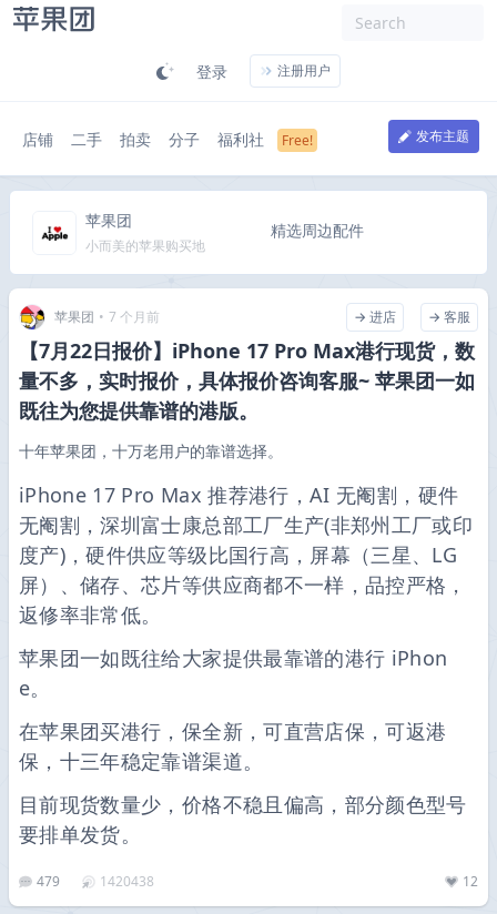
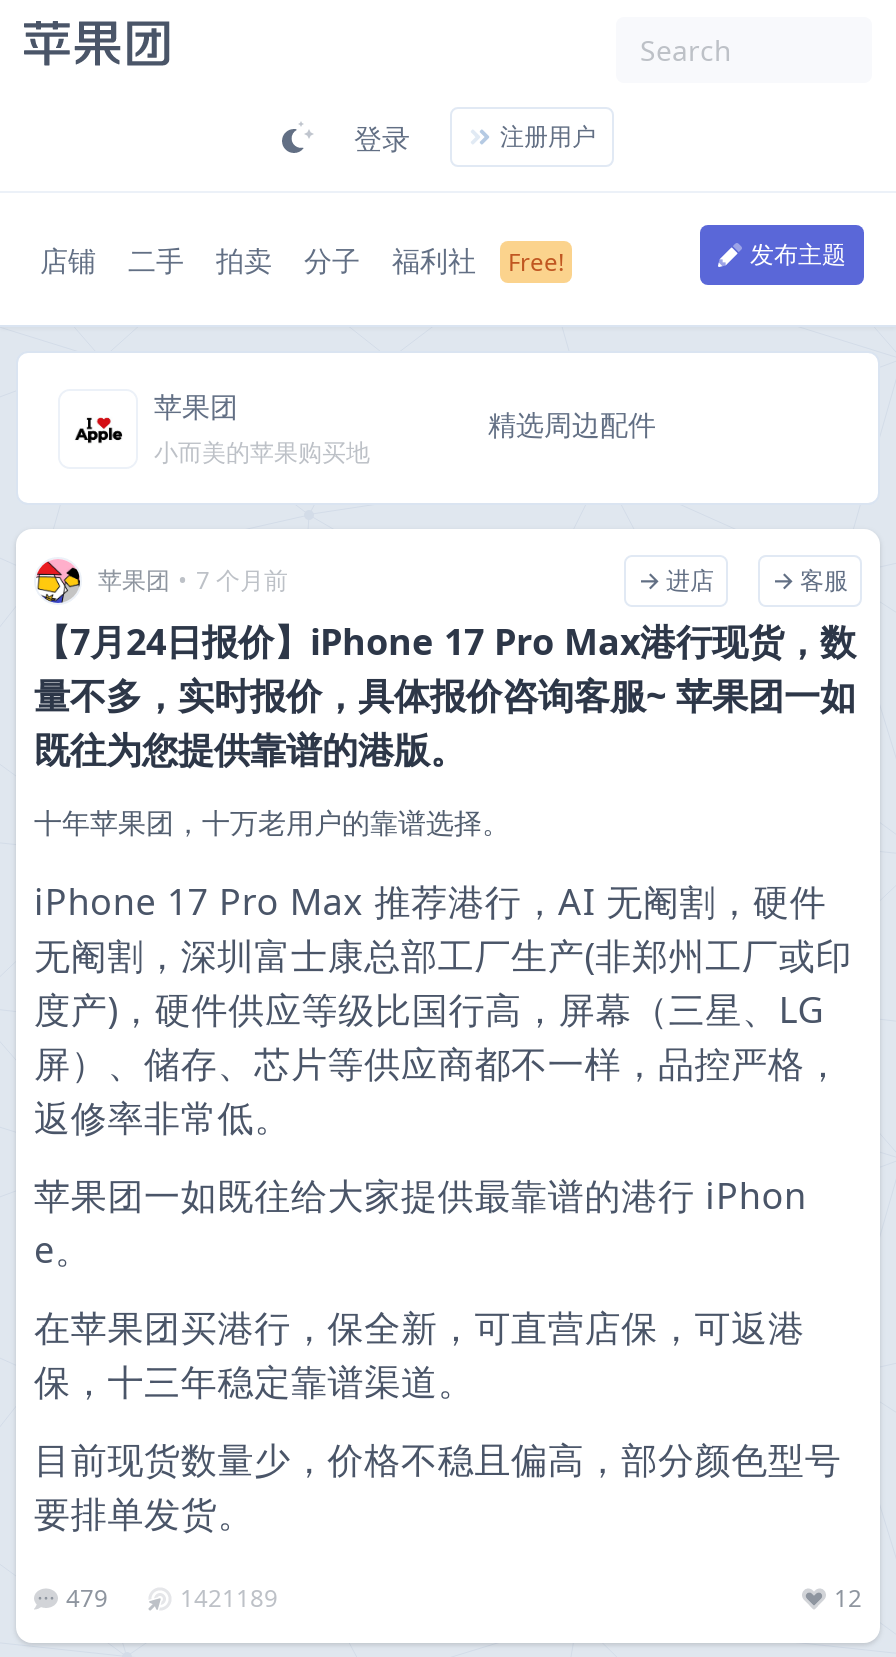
- 【7月22日报价】iPhone 17 Pro Max港行现货，数
+ 【7月24日报价】iPhone 17 Pro Max港行现货，数

- 1420438
+ 1421189
